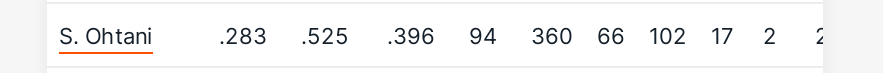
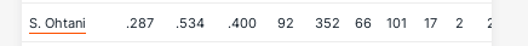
- .283
+ .287

- .525
+ .534

- .396
+ .400

- 94
+ 92

- 360
+ 352

- 102
+ 101
